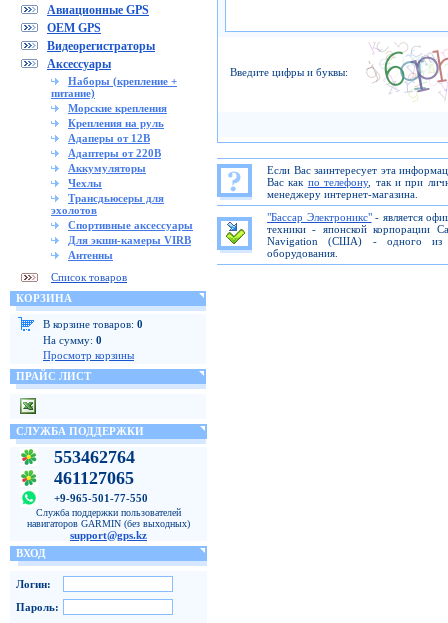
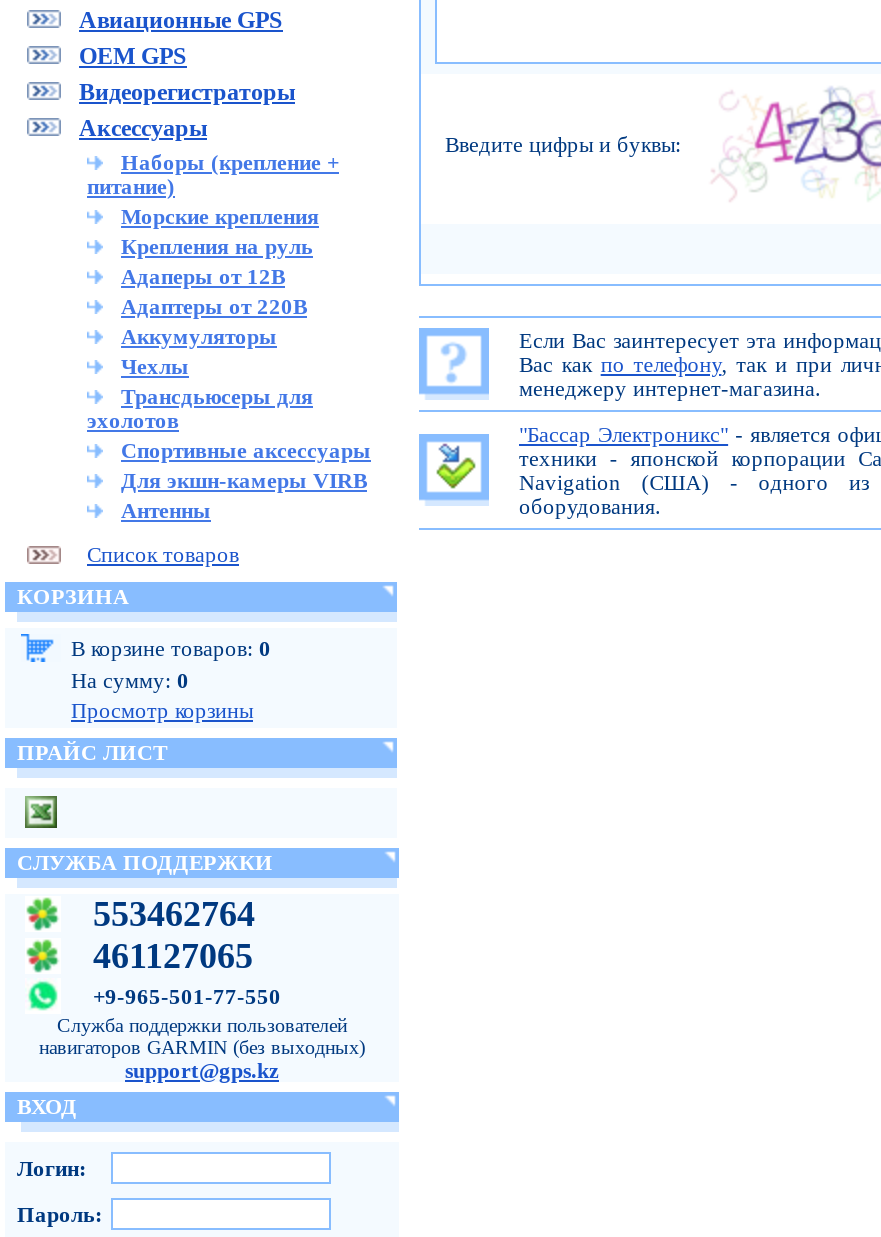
- [image]
+ [image]
